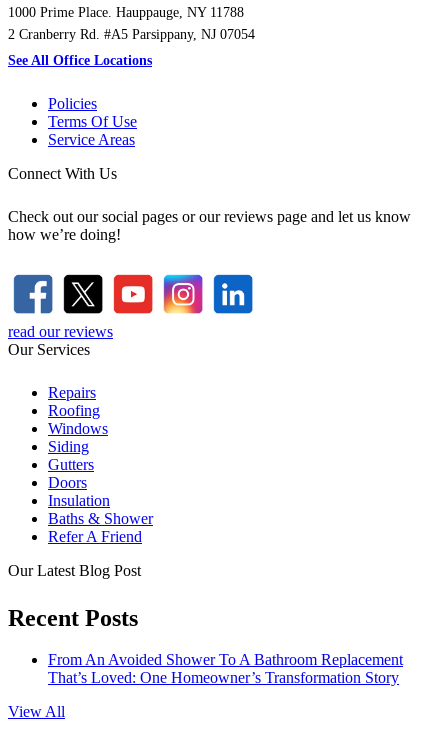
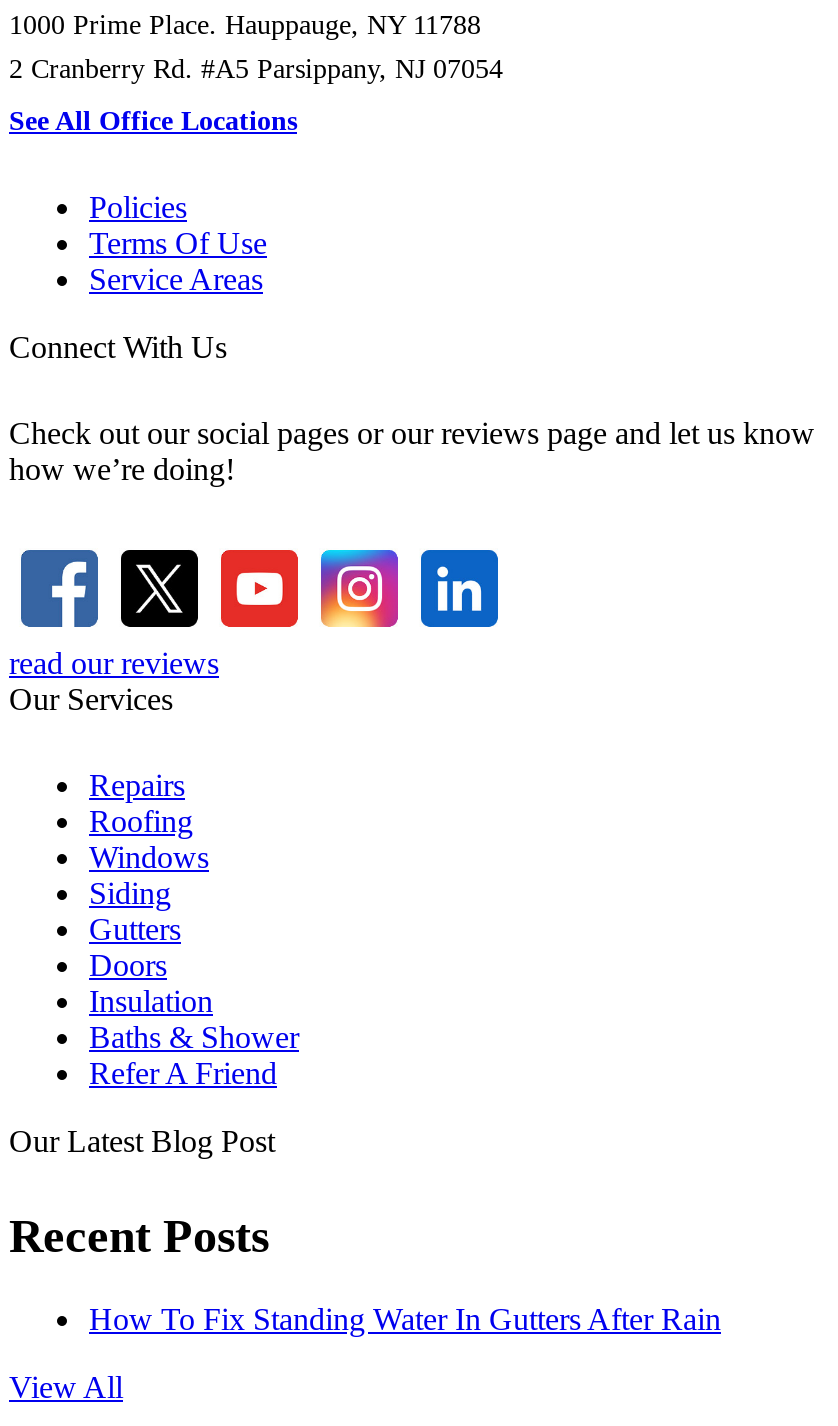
- From An Avoided Shower To A Bathroom Replacement
- That’s Loved: One Homeowner’s Transformation Story
+ How To Fix Standing Water In Gutters After Rain
